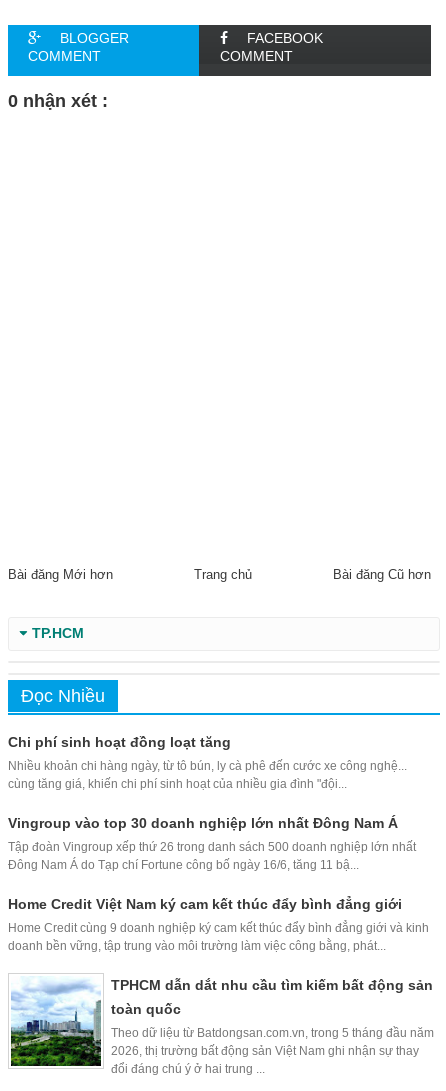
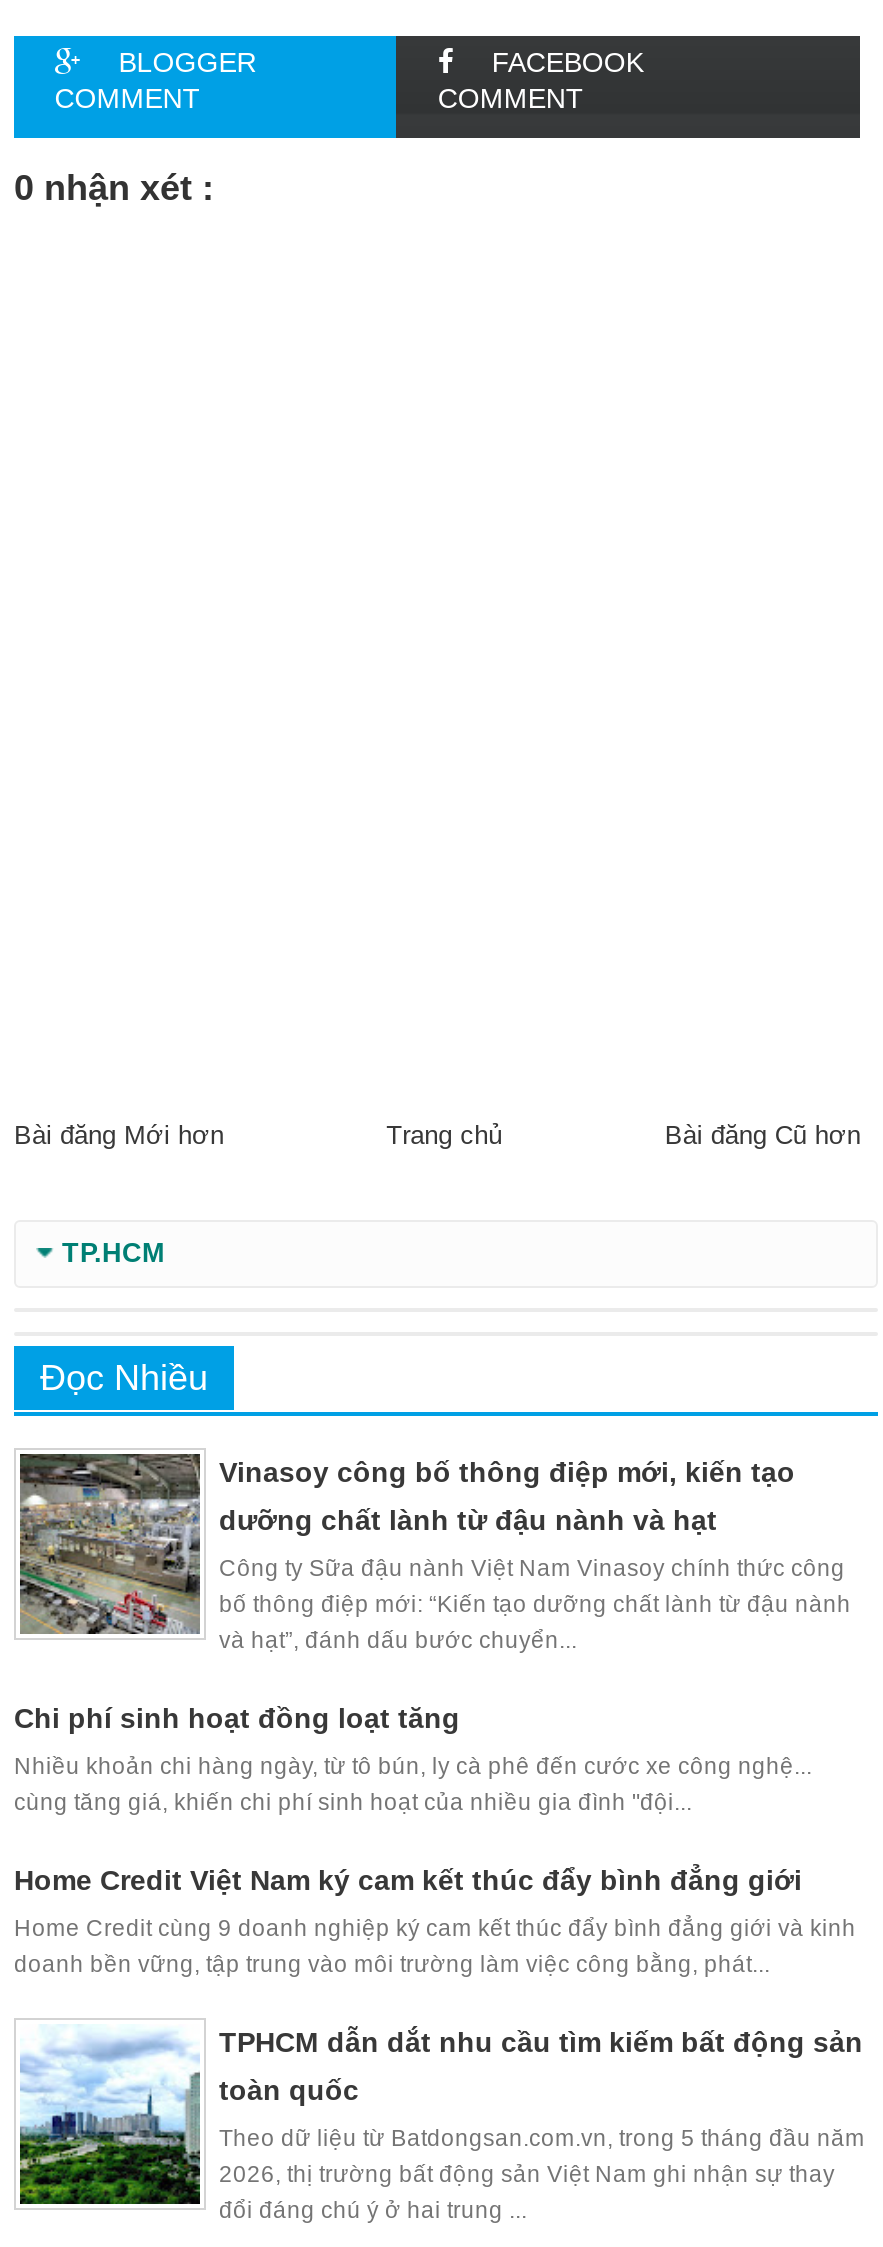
+ [image]
+ Vinasoy công bố thông điệp mới, kiến tạo
+ dưỡng chất lành từ đậu nành và hạt
+ Công ty Sữa đậu nành Việt Nam Vinasoy chính thức công
+ bố thông điệp mới: “Kiến tạo dưỡng chất lành từ đậu nành
+ và hạt”, đánh dấu bước chuyển...

moved down: Chi phí sinh hoạt đồng loạt tăng | Nhiều khoản chi hàng ngày, từ tô bún, ly cà phê đến cước xe công nghệ... | cùng tăng giá, khiến chi phí sinh hoạt của nhiều gia đình "đội...

- Vingroup vào top 30 doanh nghiệp lớn nhất Đông Nam Á
- Tập đoàn Vingroup xếp thứ 26 trong danh sách 500 doanh nghiệp lớn nhất
- Đông Nam Á do Tạp chí Fortune công bố ngày 16/6, tăng 11 bậ...
